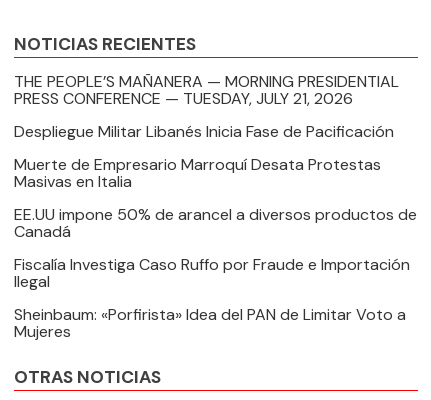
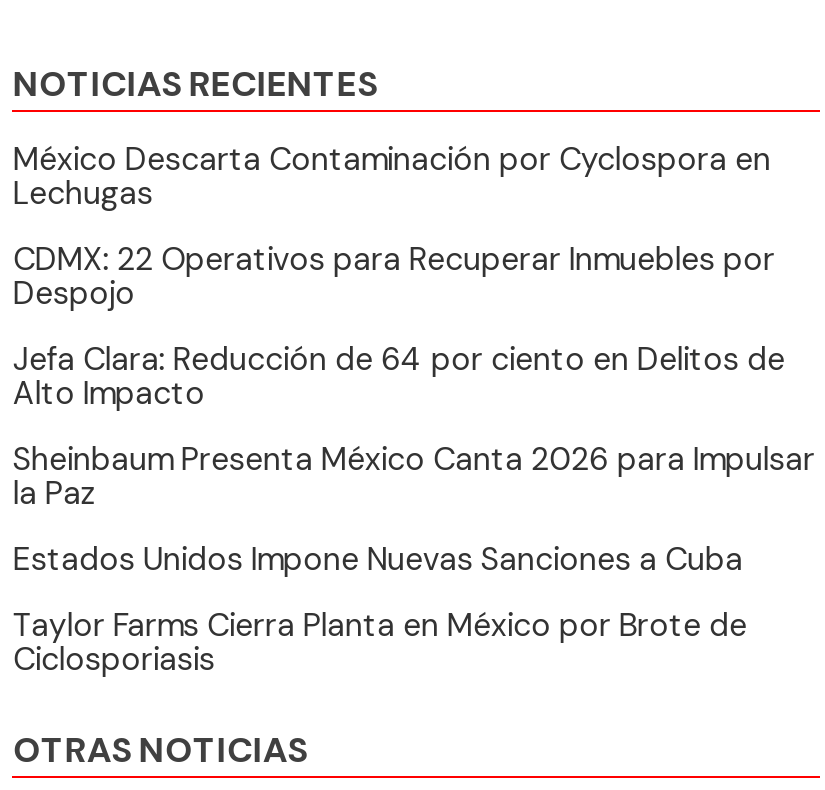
- THE PEOPLE’S MAÑANERA — MORNING PRESIDENTIAL
- PRESS CONFERENCE — TUESDAY, JULY 21, 2026
+ México Descarta Contaminación por Cyclospora en
+ Lechugas

- Despliegue Militar Libanés Inicia Fase de Pacificación
+ CDMX: 22 Operativos para Recuperar Inmuebles por
+ Despojo

- Muerte de Empresario Marroquí Desata Protestas
- Masivas en Italia
+ Jefa Clara: Reducción de 64 por ciento en Delitos de
+ Alto Impacto

- EE.UU impone 50% de arancel a diversos productos de
- Canadá
+ Sheinbaum Presenta México Canta 2026 para Impulsar
+ la Paz

- Fiscalía Investiga Caso Ruffo por Fraude e Importación
- Ilegal
+ Estados Unidos Impone Nuevas Sanciones a Cuba

- Sheinbaum: «Porfirista» Idea del PAN de Limitar Voto a
- Mujeres
+ Taylor Farms Cierra Planta en México por Brote de
+ Ciclosporiasis
